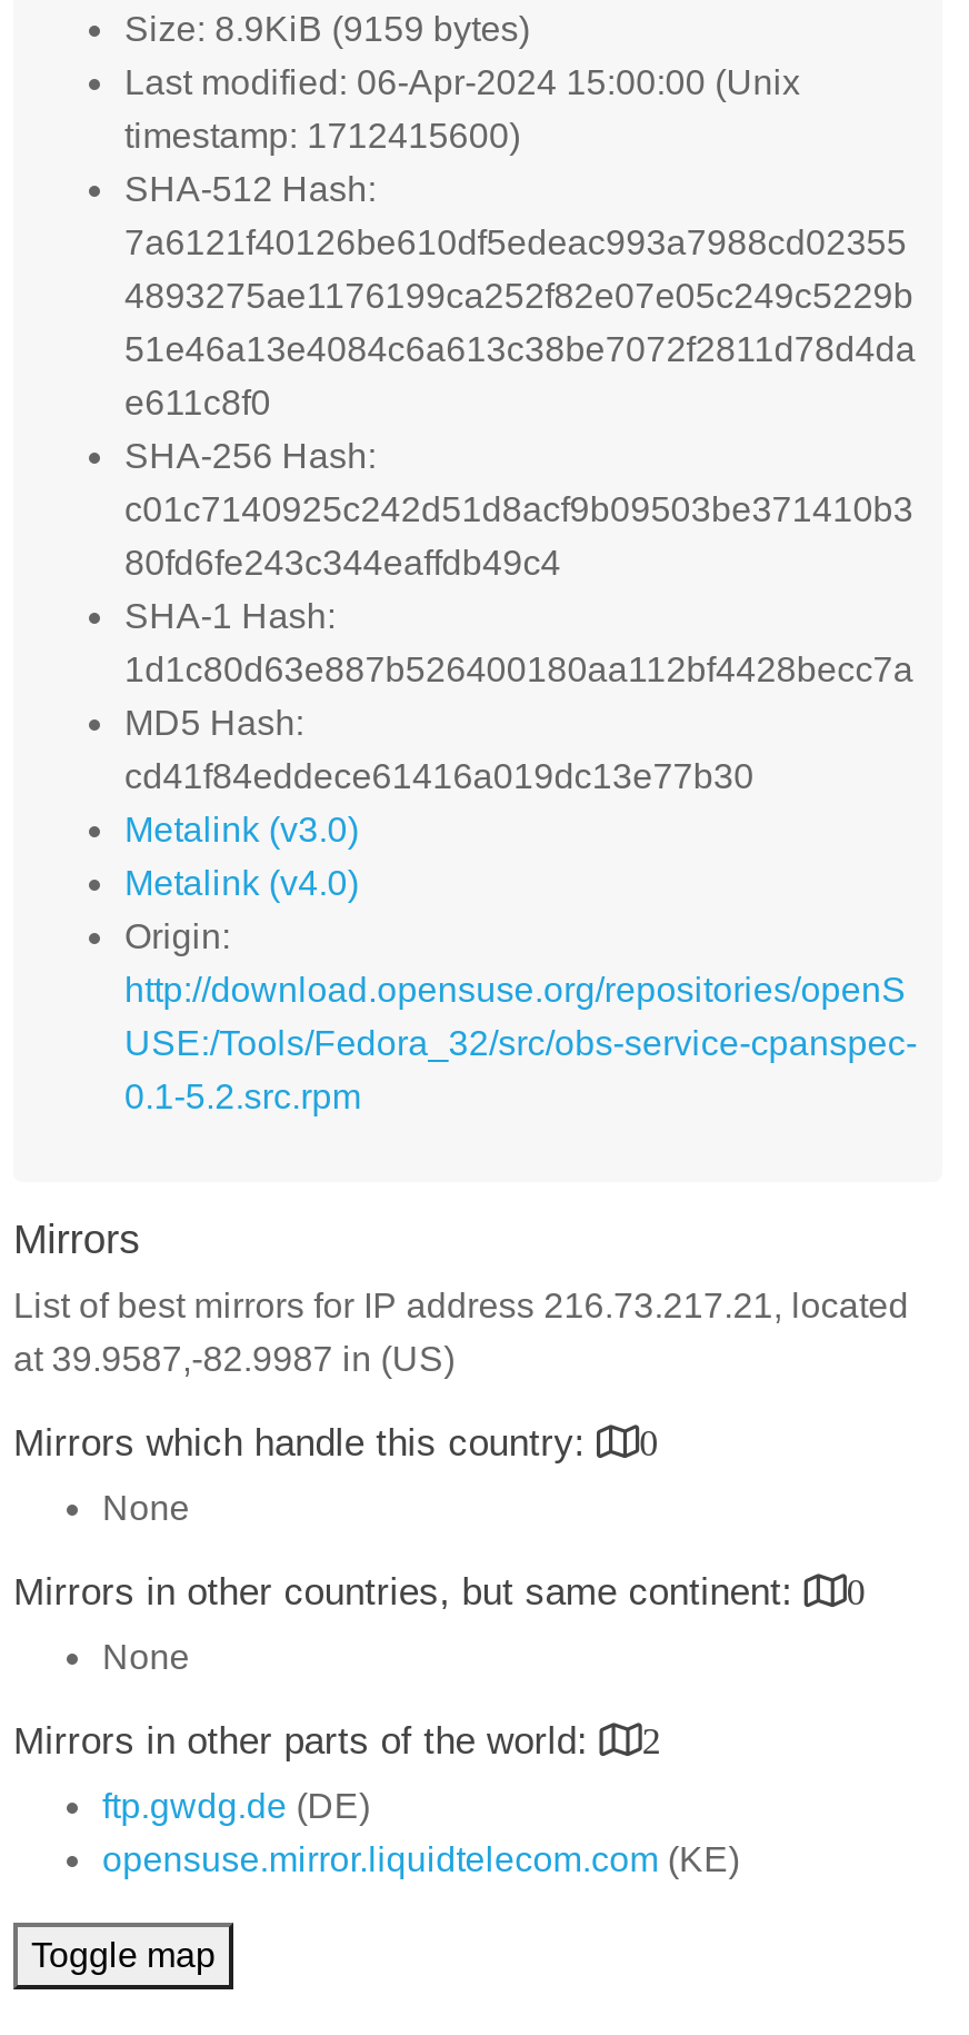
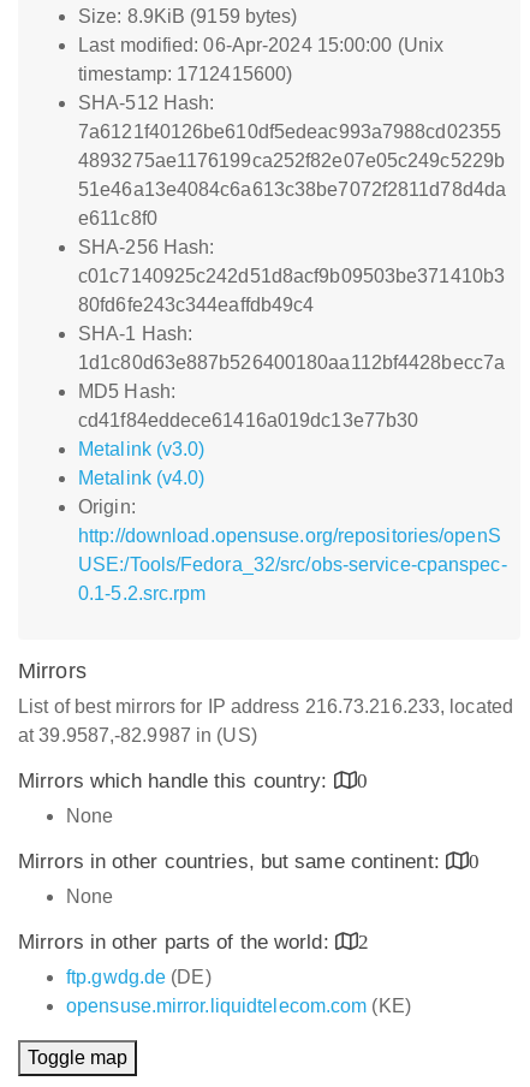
- List of best mirrors for IP address 216.73.217.21, located
+ List of best mirrors for IP address 216.73.216.233, located
